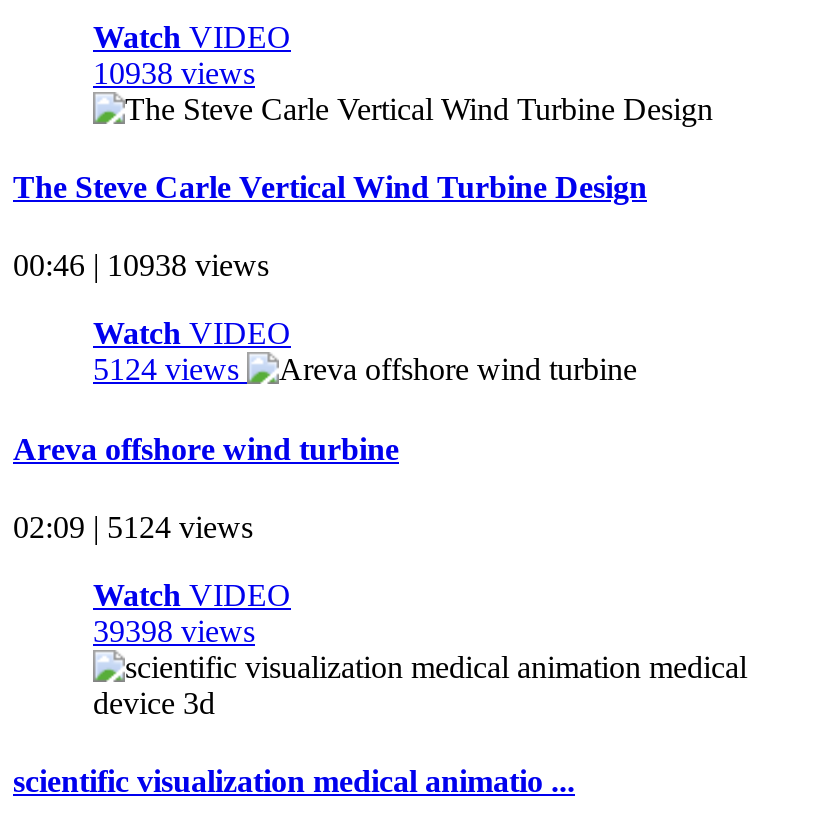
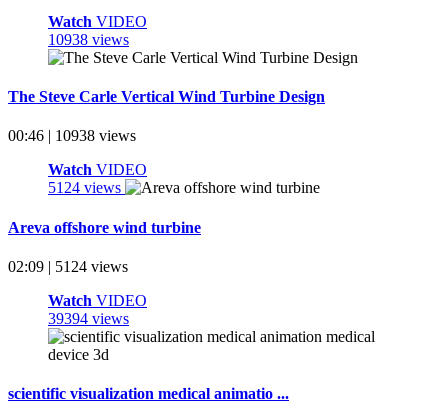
- 39398 views
+ 39394 views
